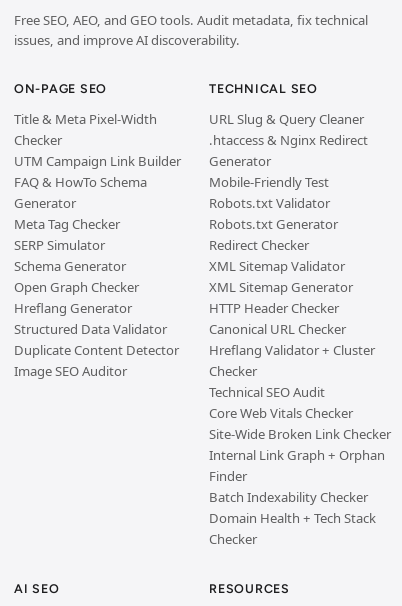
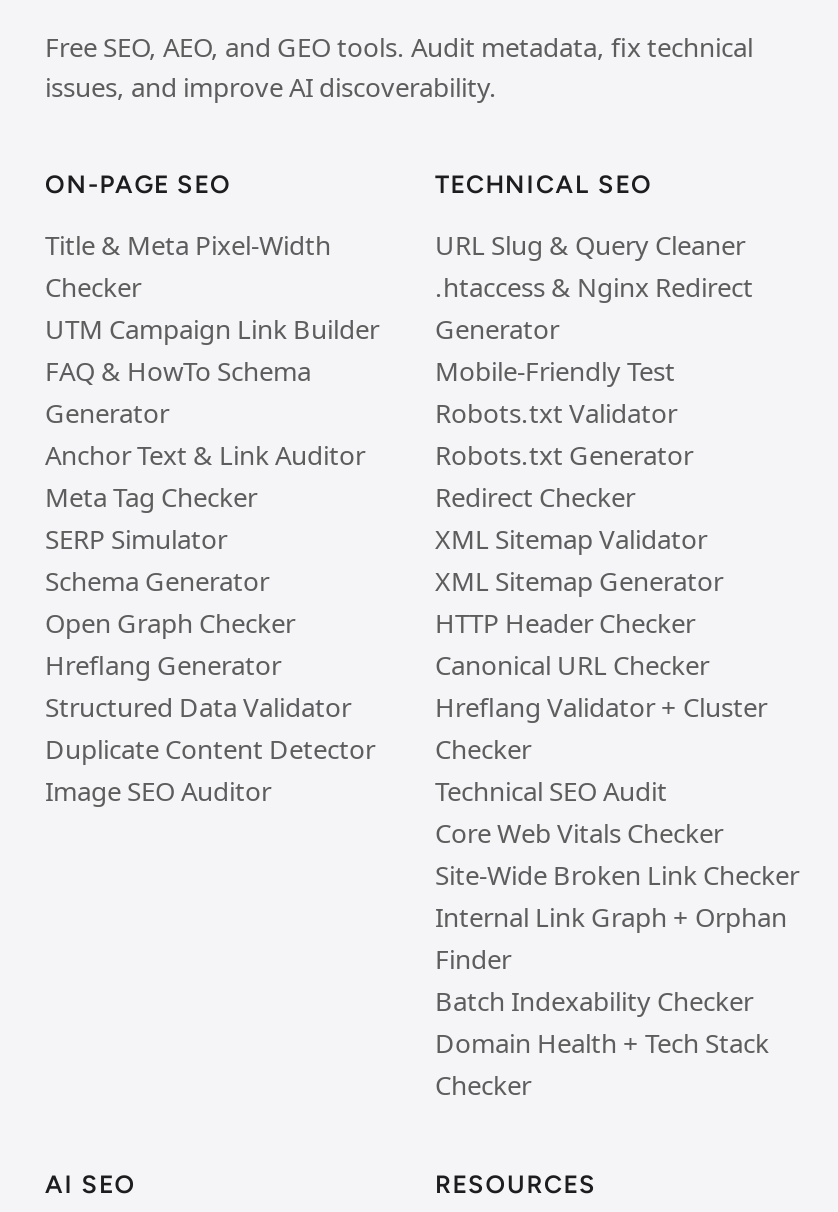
moved down: Meta Tag Checker | SERP Simulator | Schema Generator | Open Graph Checker | Hreflang Generator | Structured Data Validator | Duplicate Content Detector | Image SEO Auditor

+ Anchor Text & Link Auditor
